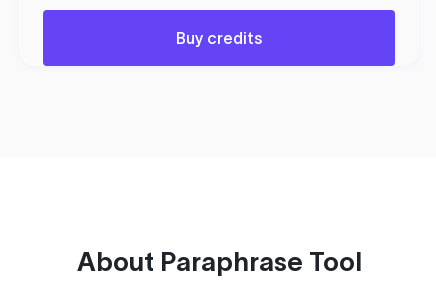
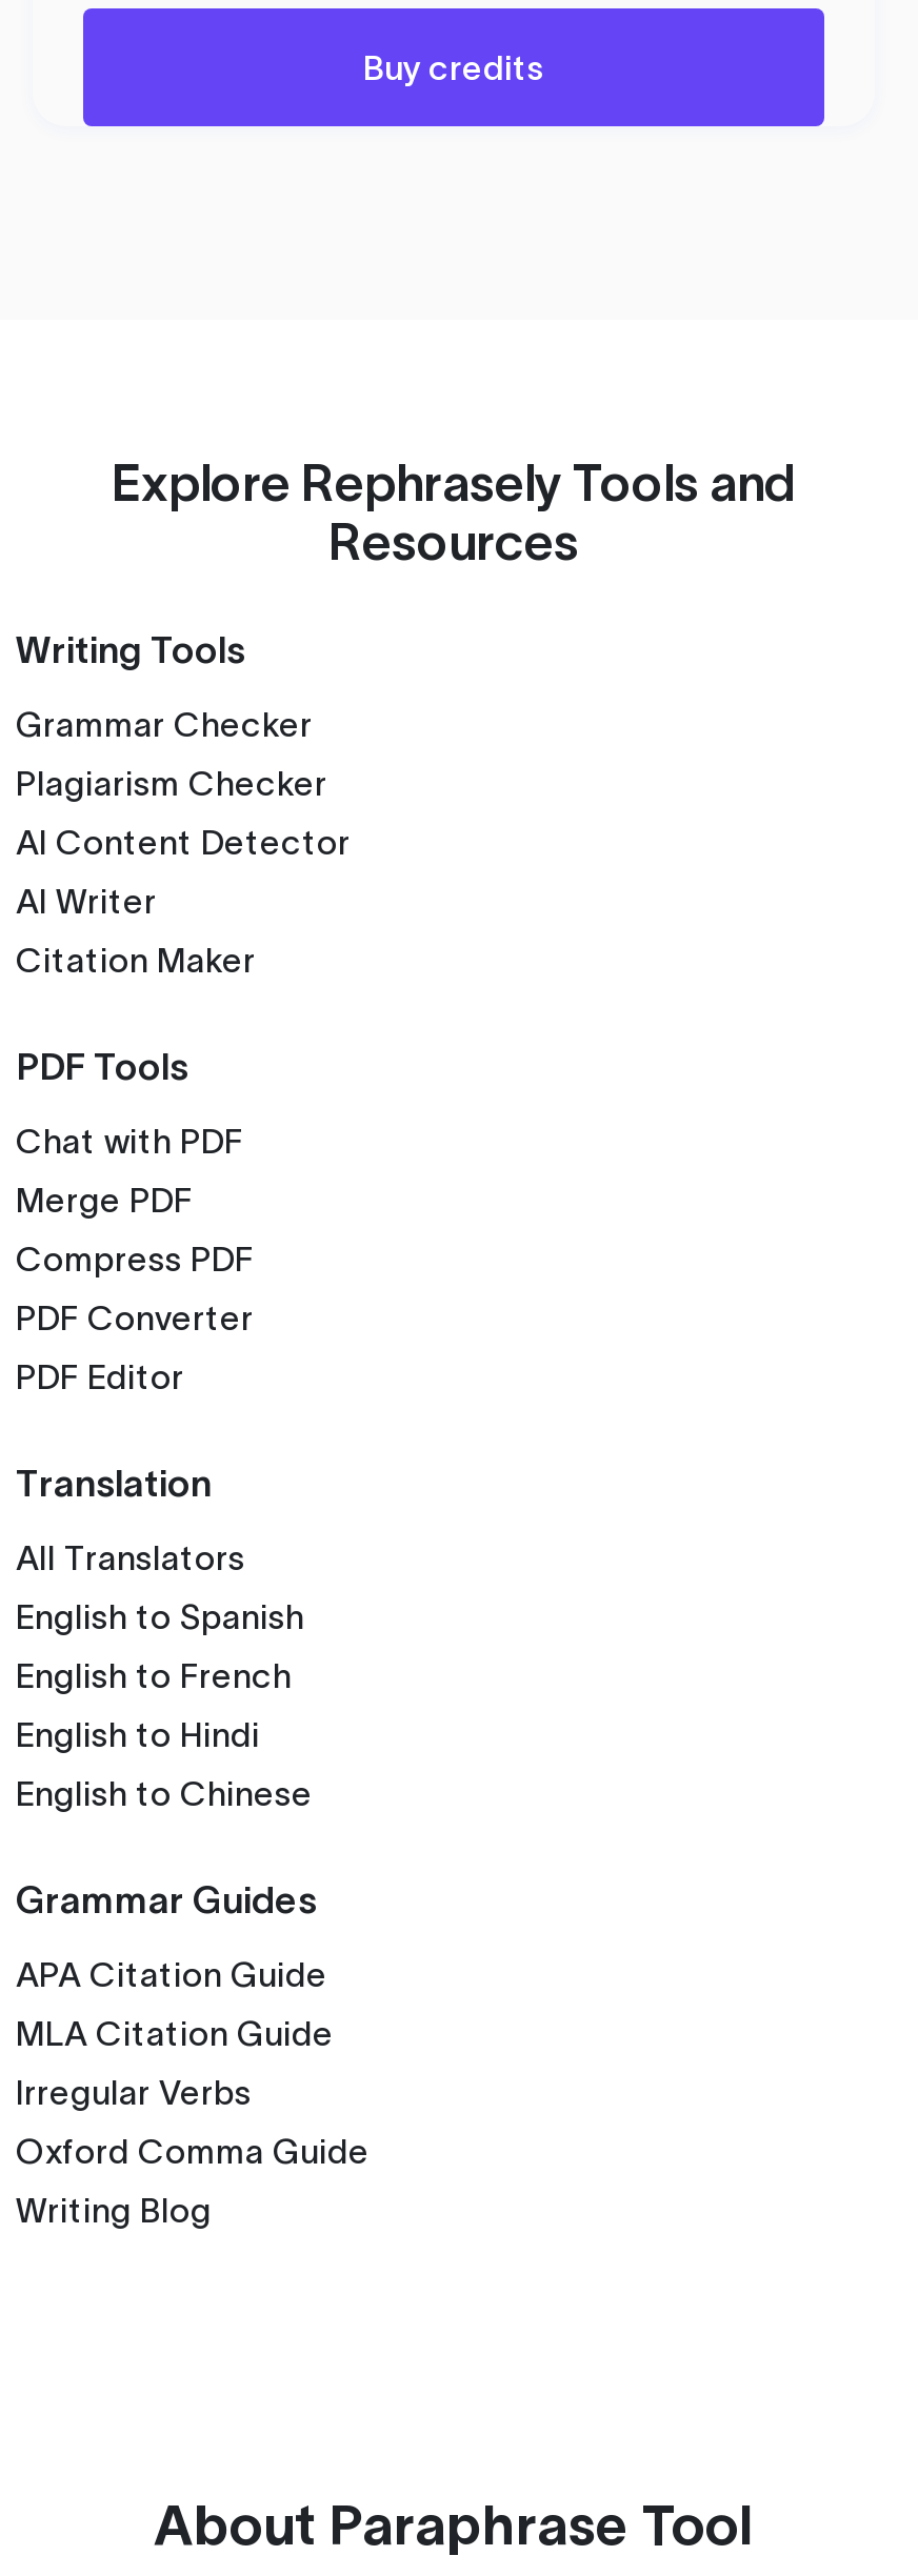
+ Explore Rephrasely Tools and
+ Resources
+ Writing Tools
+ Grammar Checker
+ Plagiarism Checker
+ AI Content Detector
+ AI Writer
+ Citation Maker
+ PDF Tools
+ Chat with PDF
+ Merge PDF
+ Compress PDF
+ PDF Converter
+ PDF Editor
+ Translation
+ All Translators
+ English to Spanish
+ English to French
+ English to Hindi
+ English to Chinese
+ Grammar Guides
+ APA Citation Guide
+ MLA Citation Guide
+ Irregular Verbs
+ Oxford Comma Guide
+ Writing Blog
